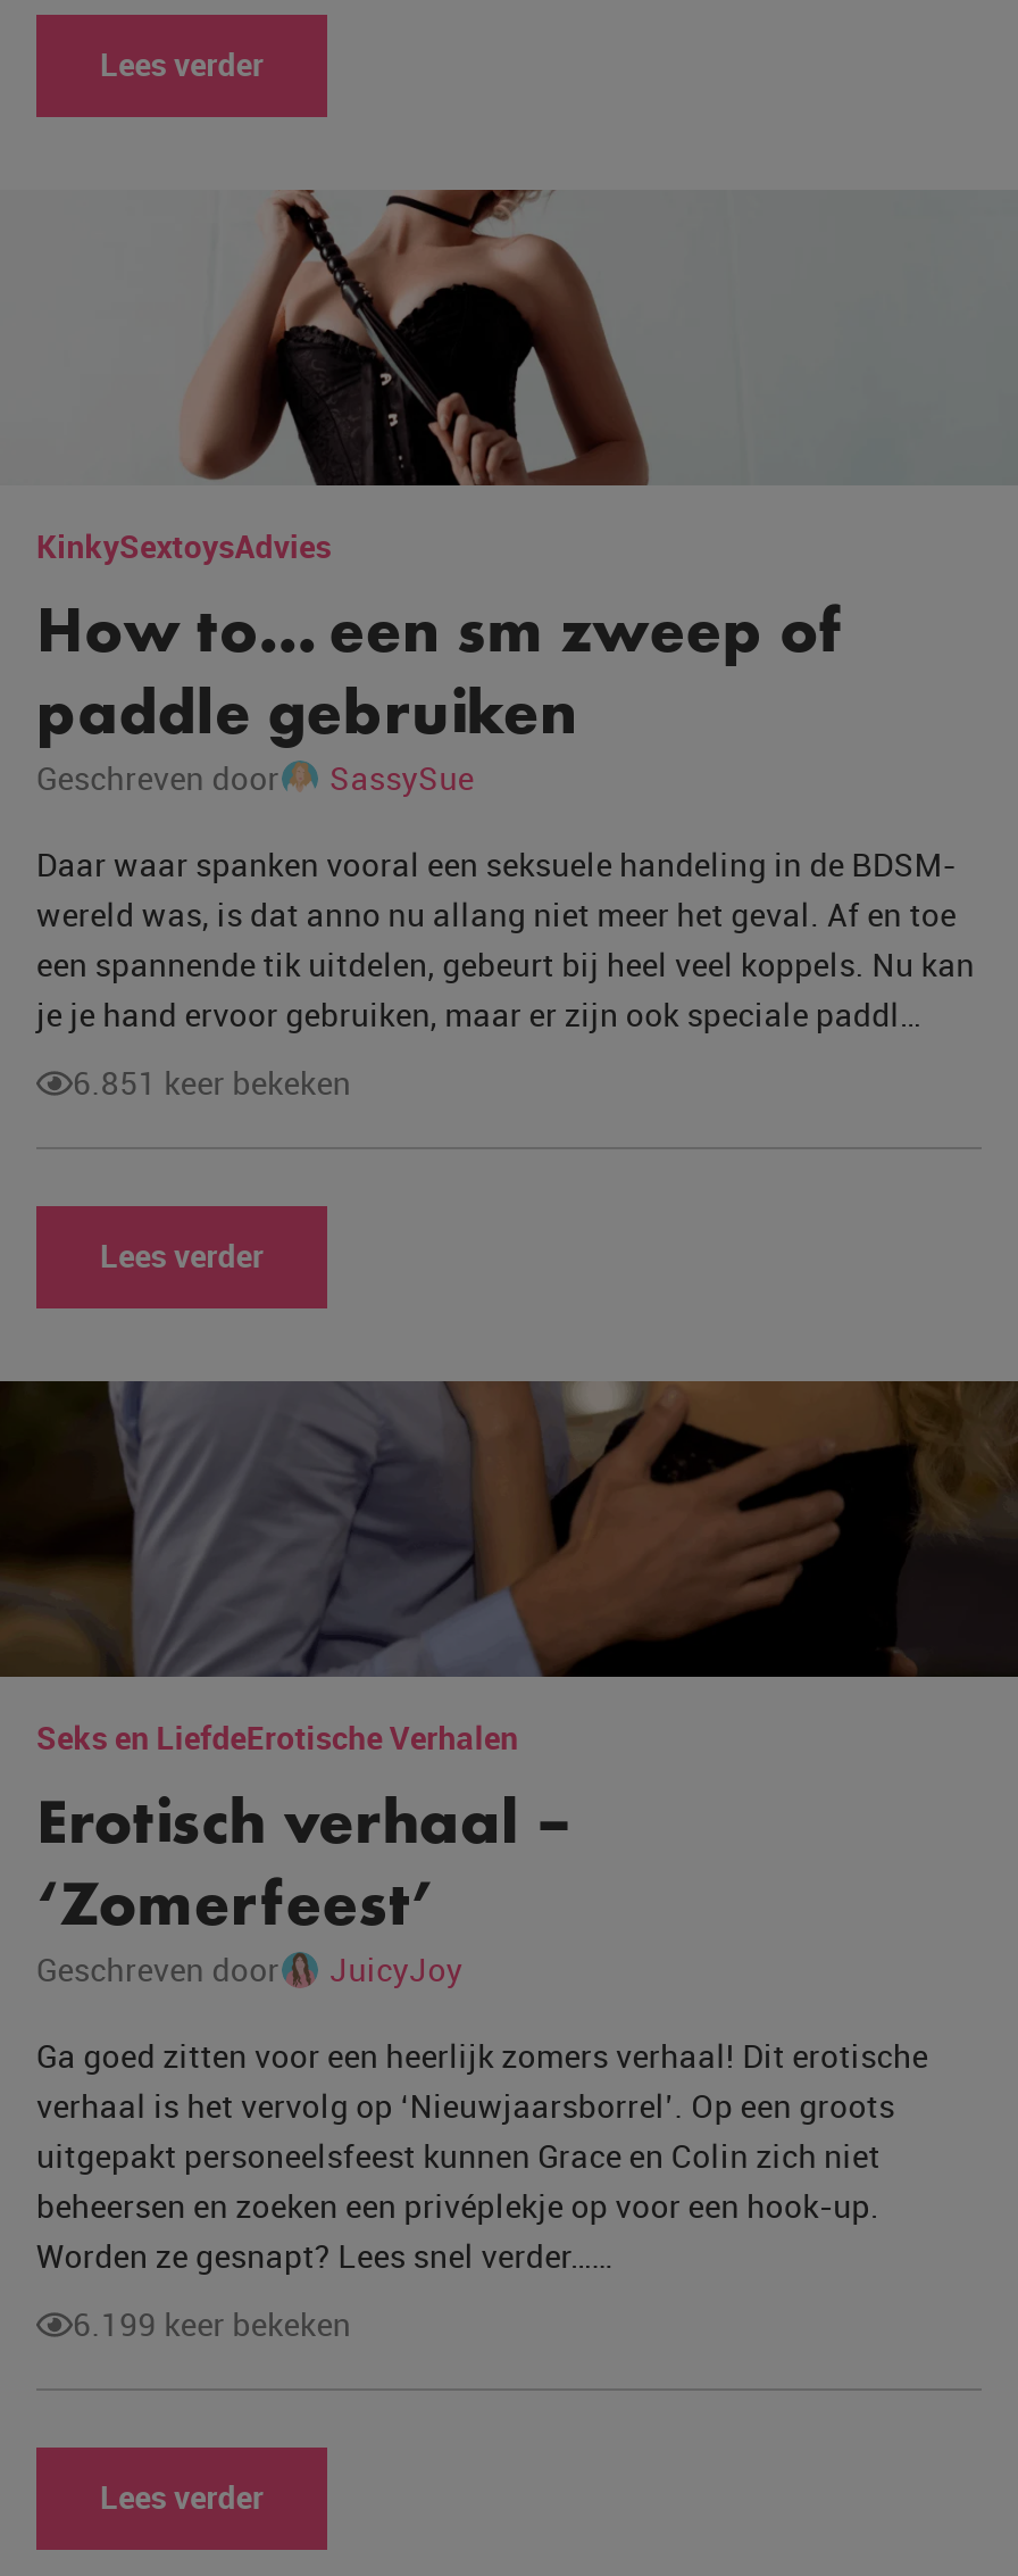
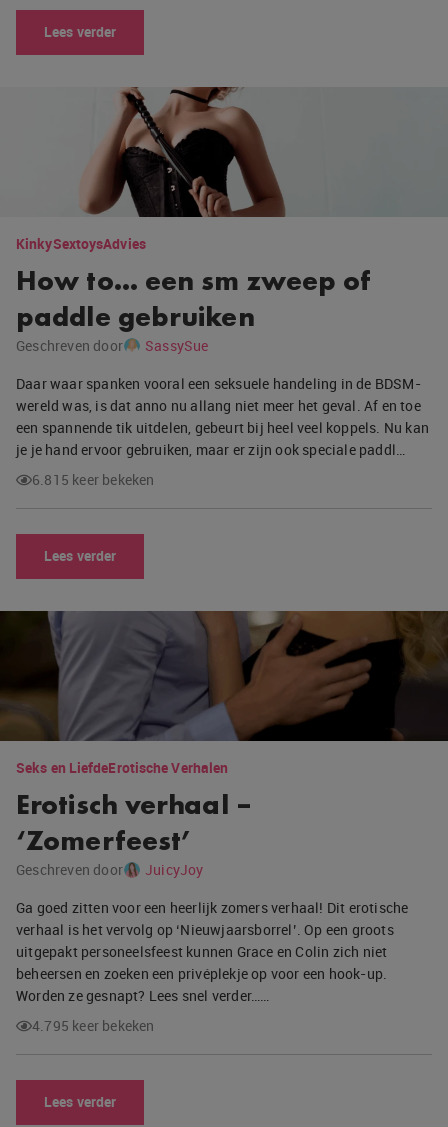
- 6.851 keer bekeken
+ 6.815 keer bekeken

- 6.199 keer bekeken
+ 4.795 keer bekeken
